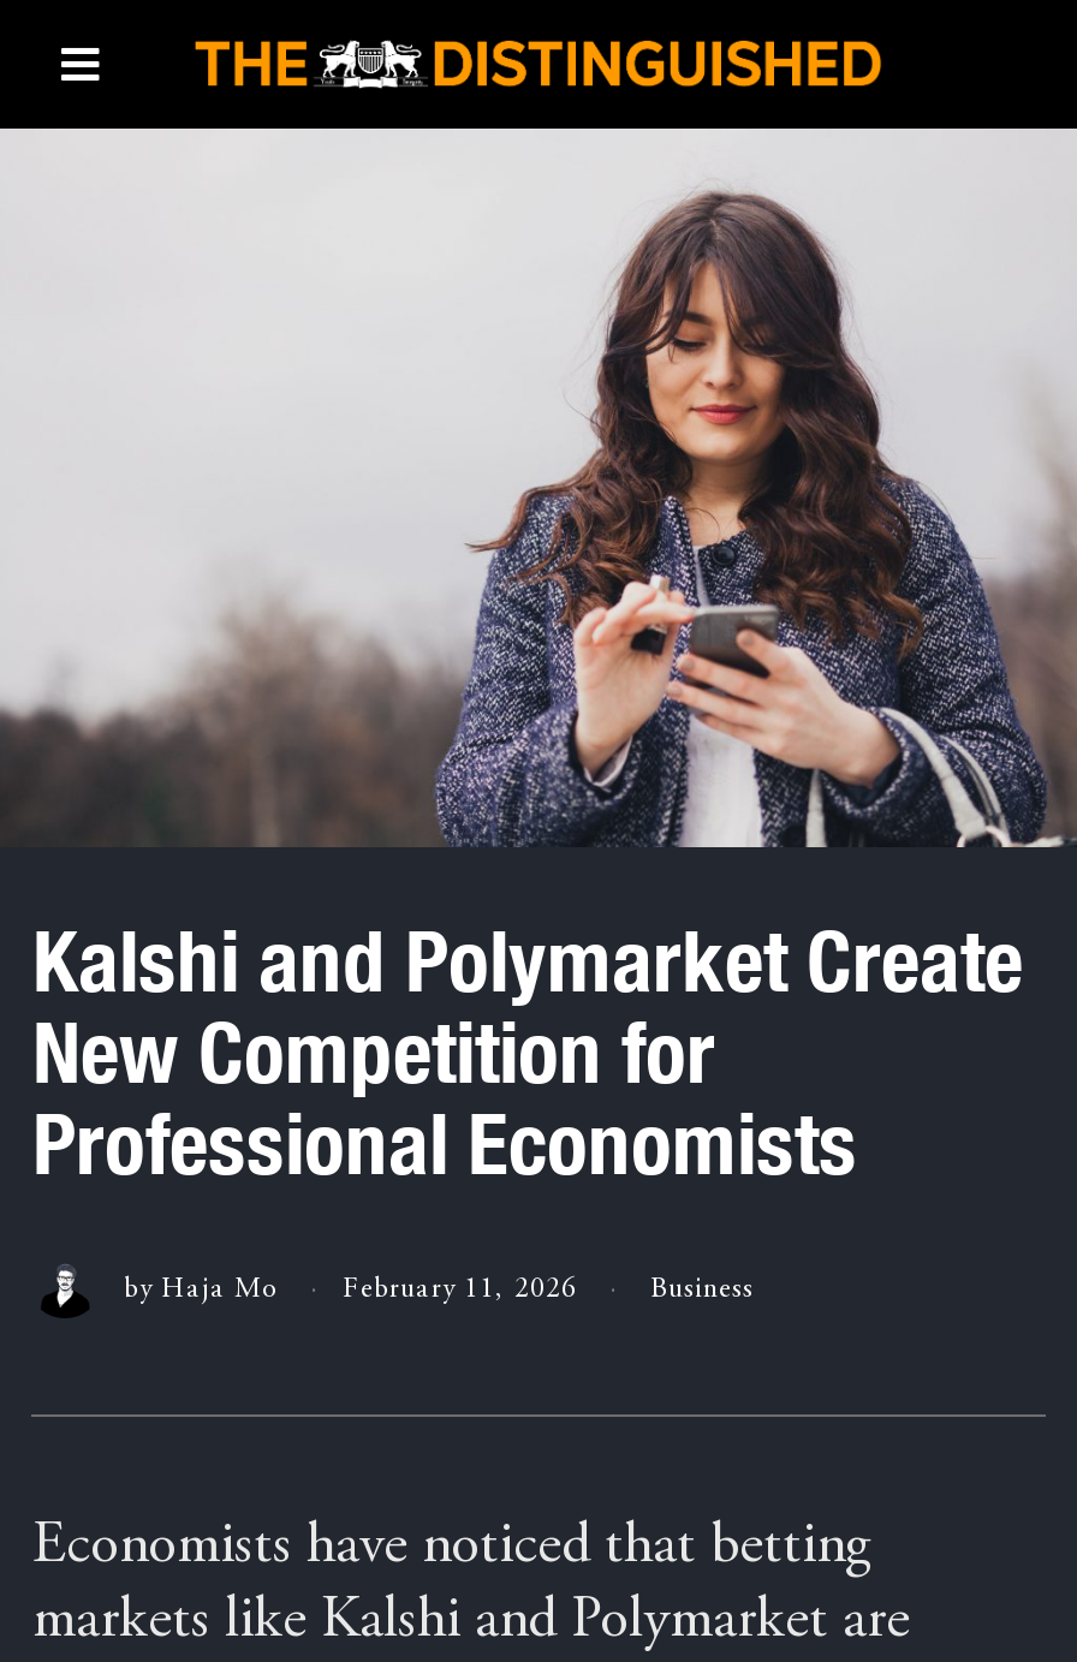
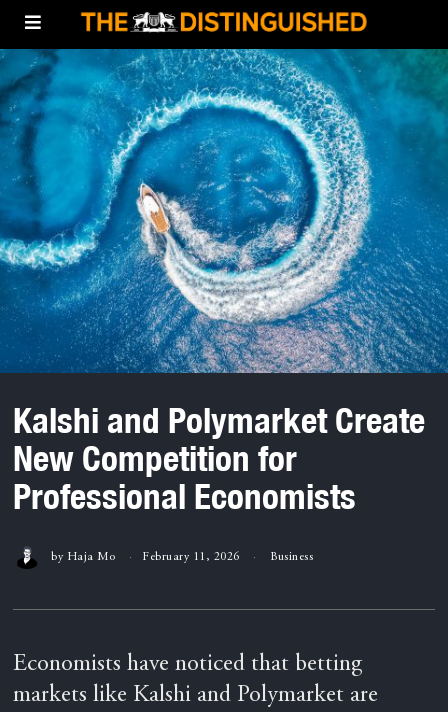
- [image]
+ [image]
